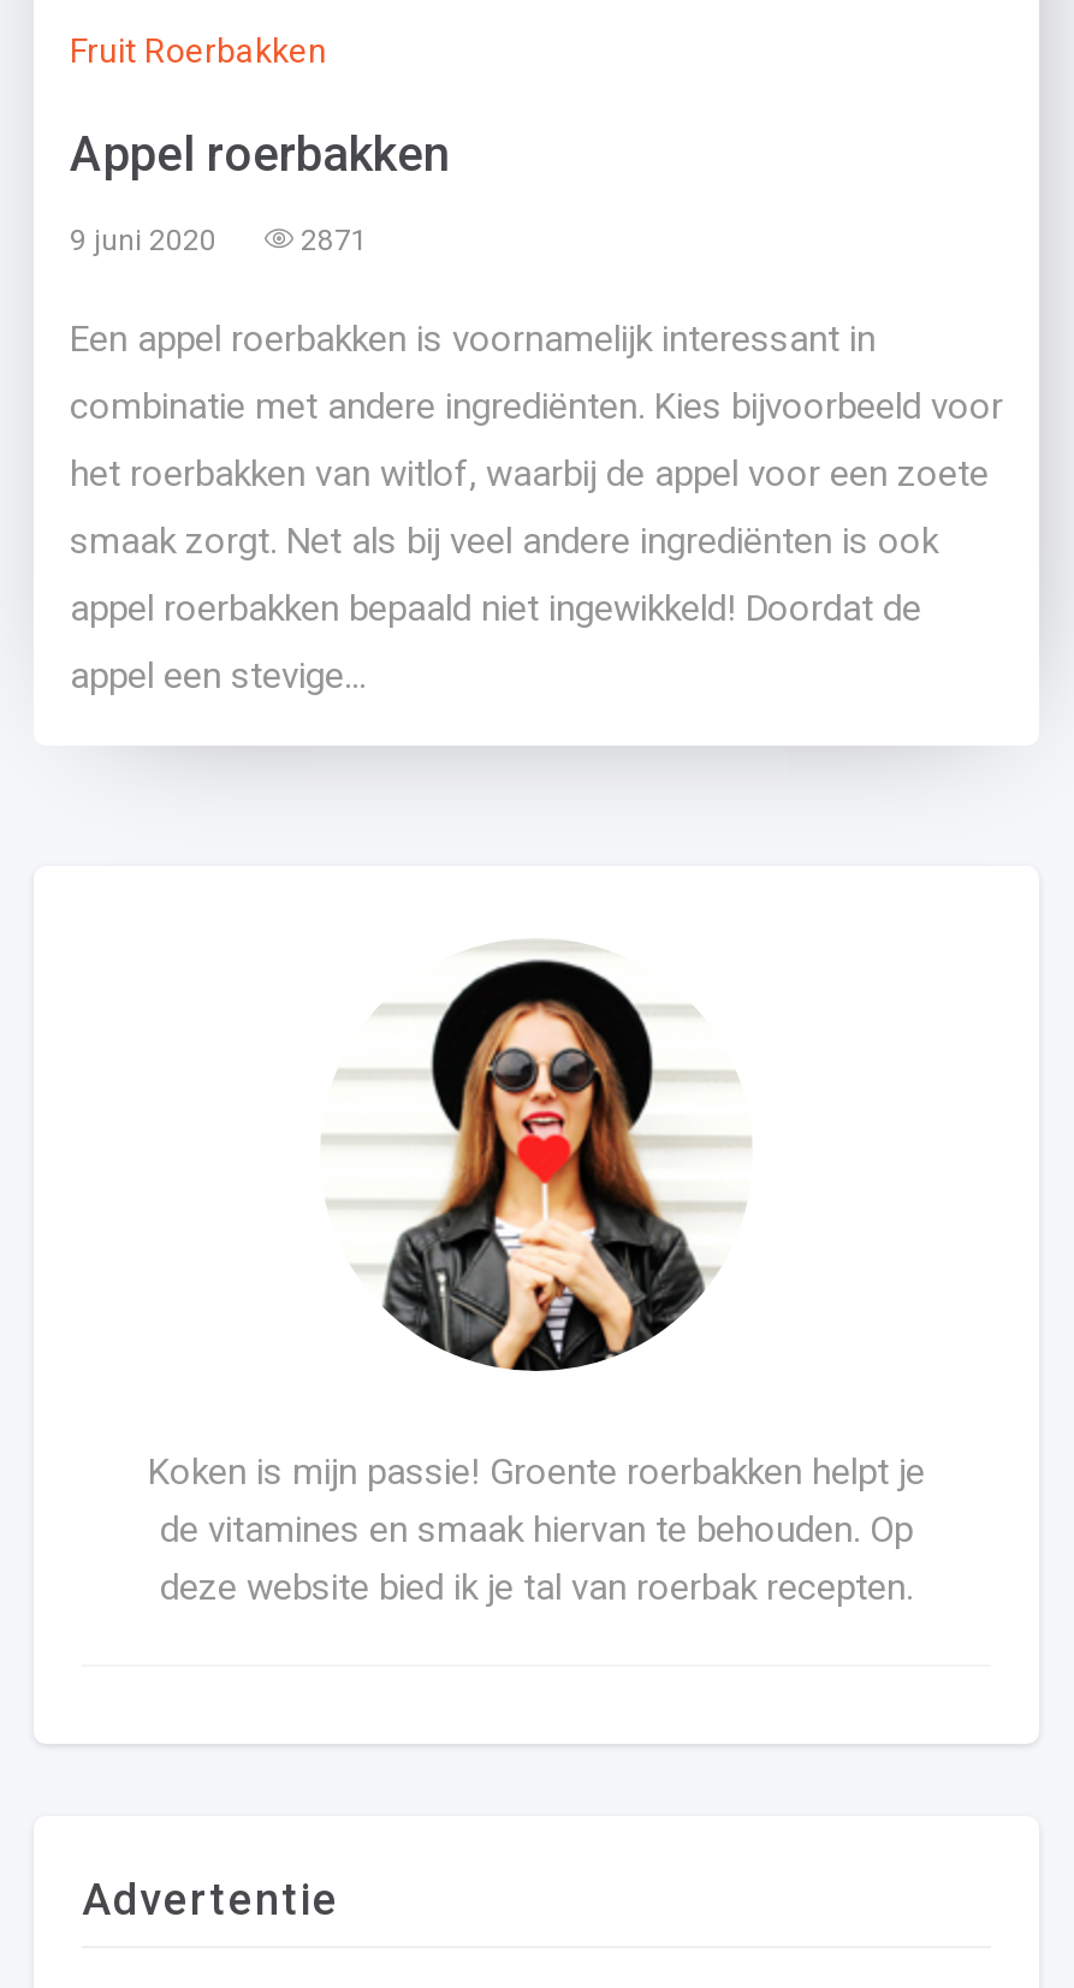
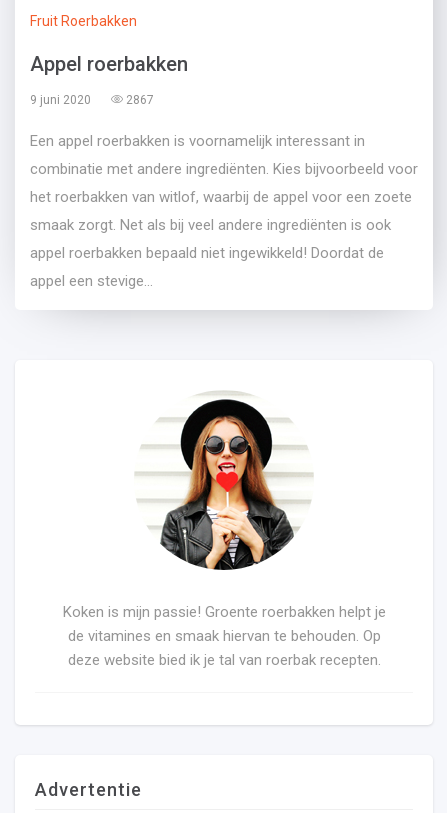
- 2871
+ 2867
